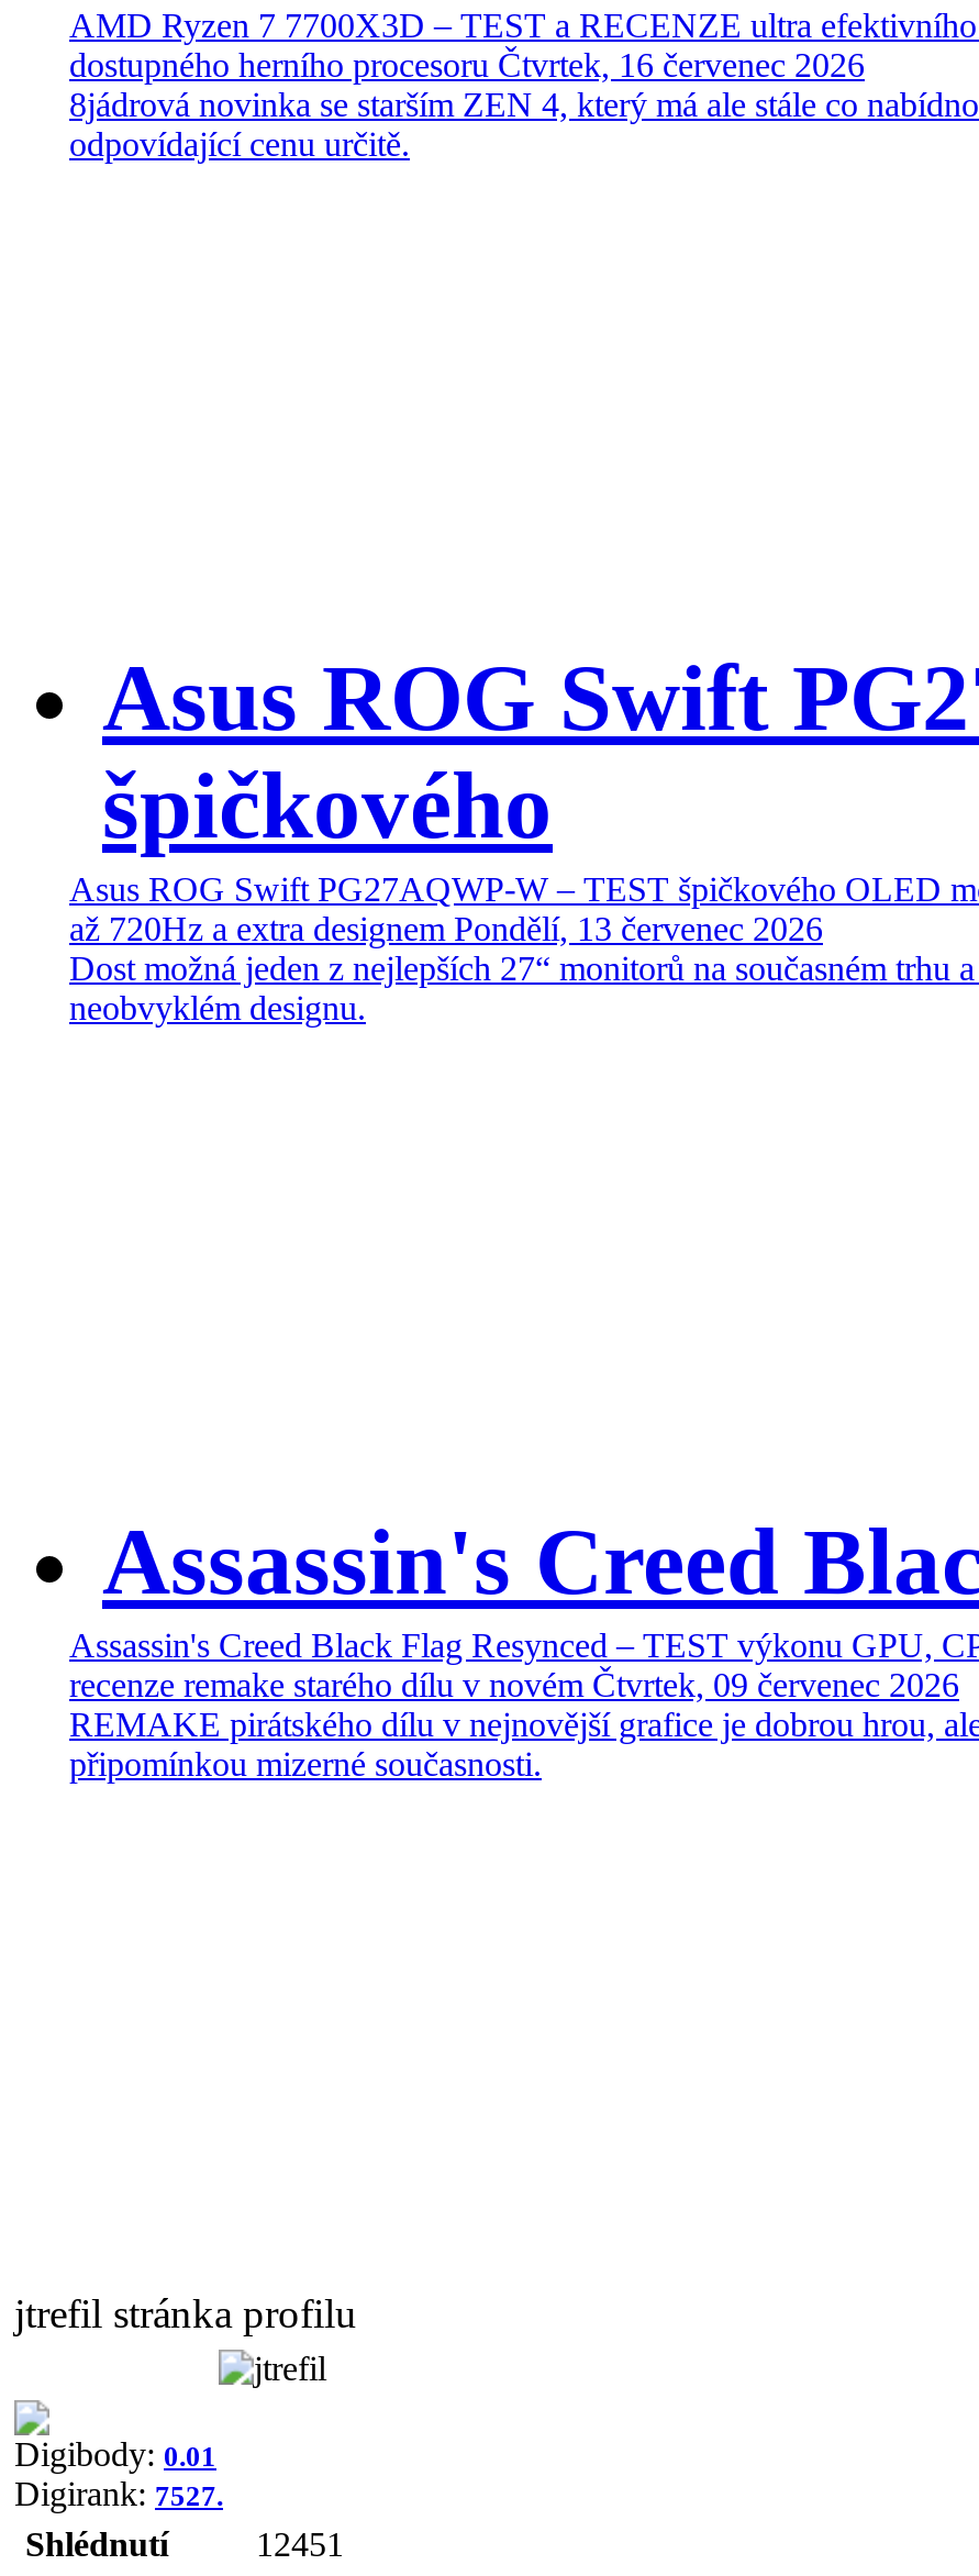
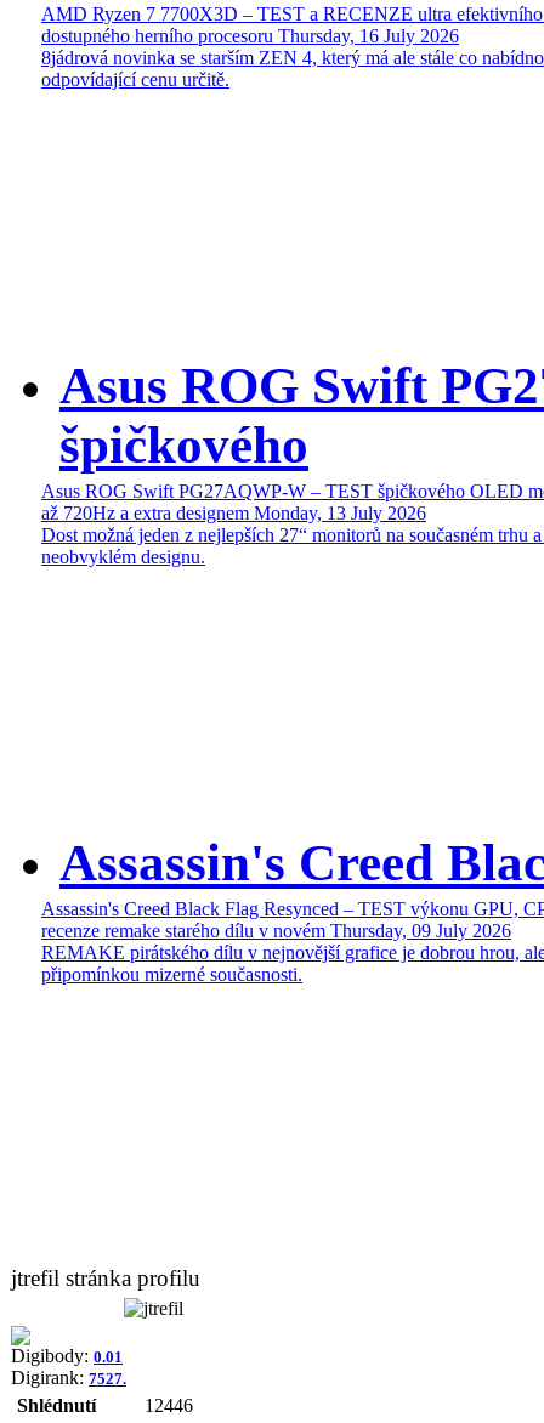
- dostupného herního procesoru Čtvrtek, 16 červenec 2026
+ dostupného herního procesoru Thursday, 16 July 2026

- až 720Hz a extra designem Pondělí, 13 červenec 2026
+ až 720Hz a extra designem Monday, 13 July 2026

- recenze remake starého dílu v novém Čtvrtek, 09 červenec 2026
+ recenze remake starého dílu v novém Thursday, 09 July 2026

- 12451
+ 12446
